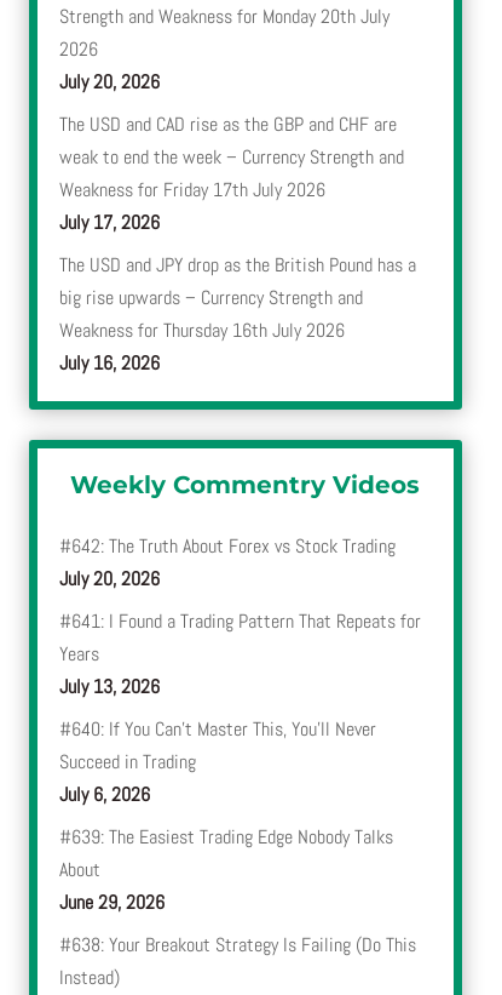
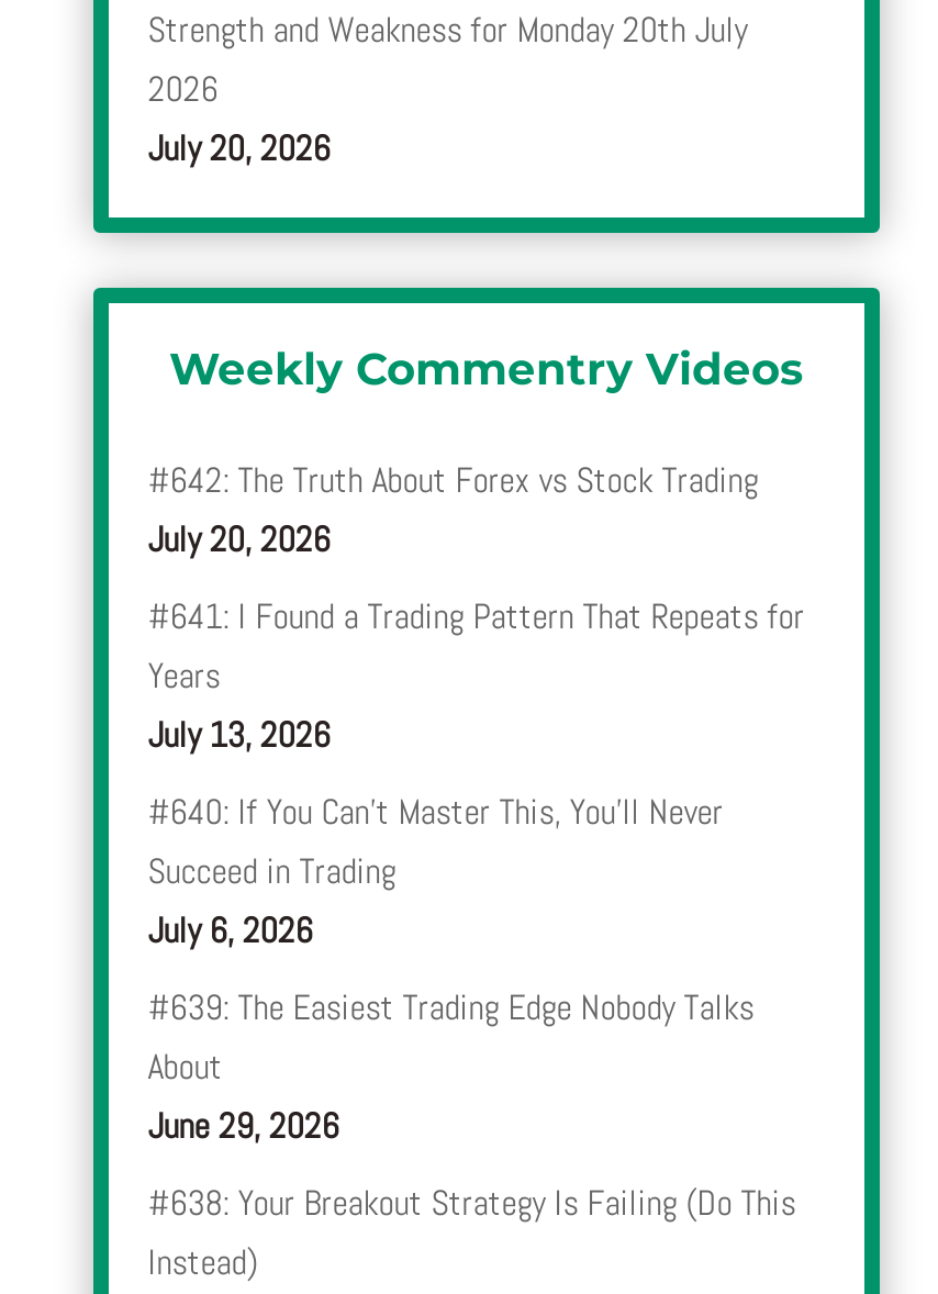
- The USD and CAD rise as the GBP and CHF are
- weak to end the week – Currency Strength and
- Weakness for Friday 17th July 2026
- July 17, 2026
- The USD and JPY drop as the British Pound has a
- big rise upwards – Currency Strength and
- Weakness for Thursday 16th July 2026
- July 16, 2026
